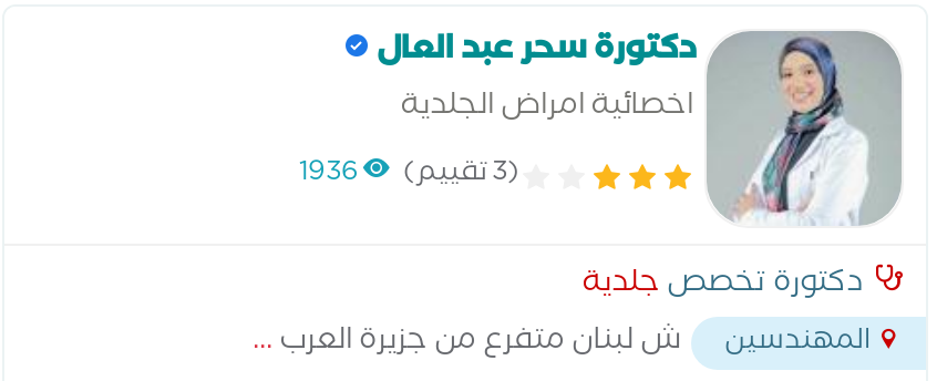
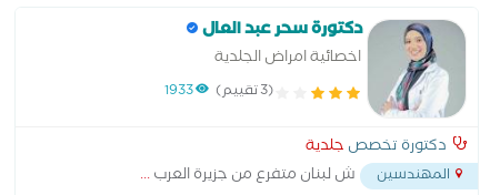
- 1936
+ 1933
